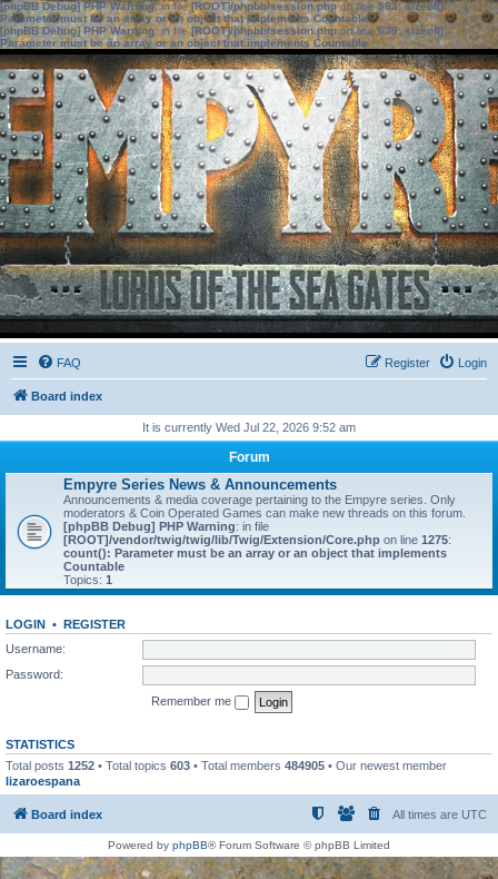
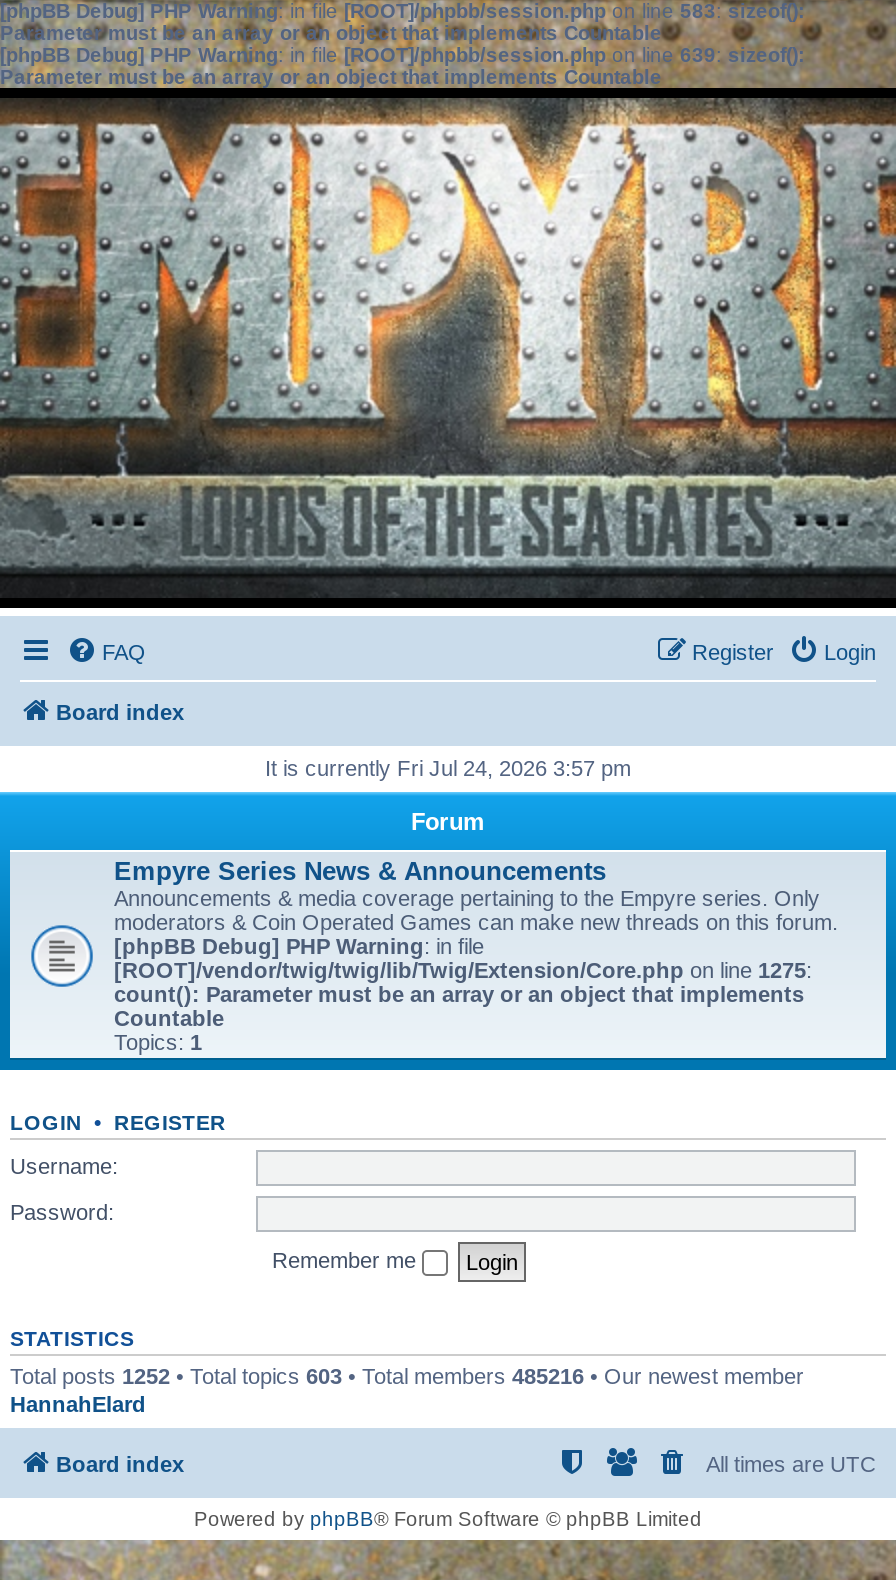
- It is currently Wed Jul 22, 2026 9:52 am
+ It is currently Fri Jul 24, 2026 3:57 pm

- Total posts 1252 • Total topics 603 • Total members 484905 • Our newest member
- lizaroespana
+ Total posts 1252 • Total topics 603 • Total members 485216 • Our newest member
+ HannahElard
